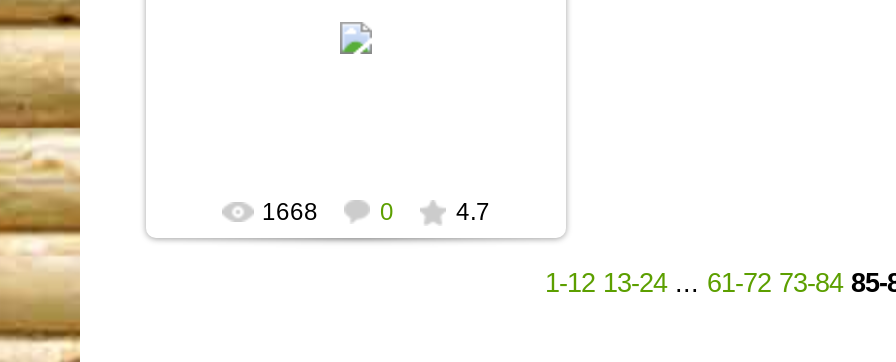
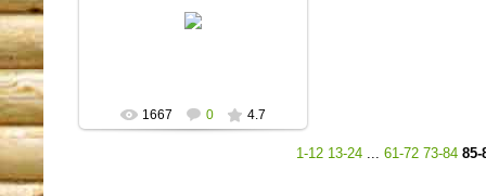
- 1668
+ 1667
